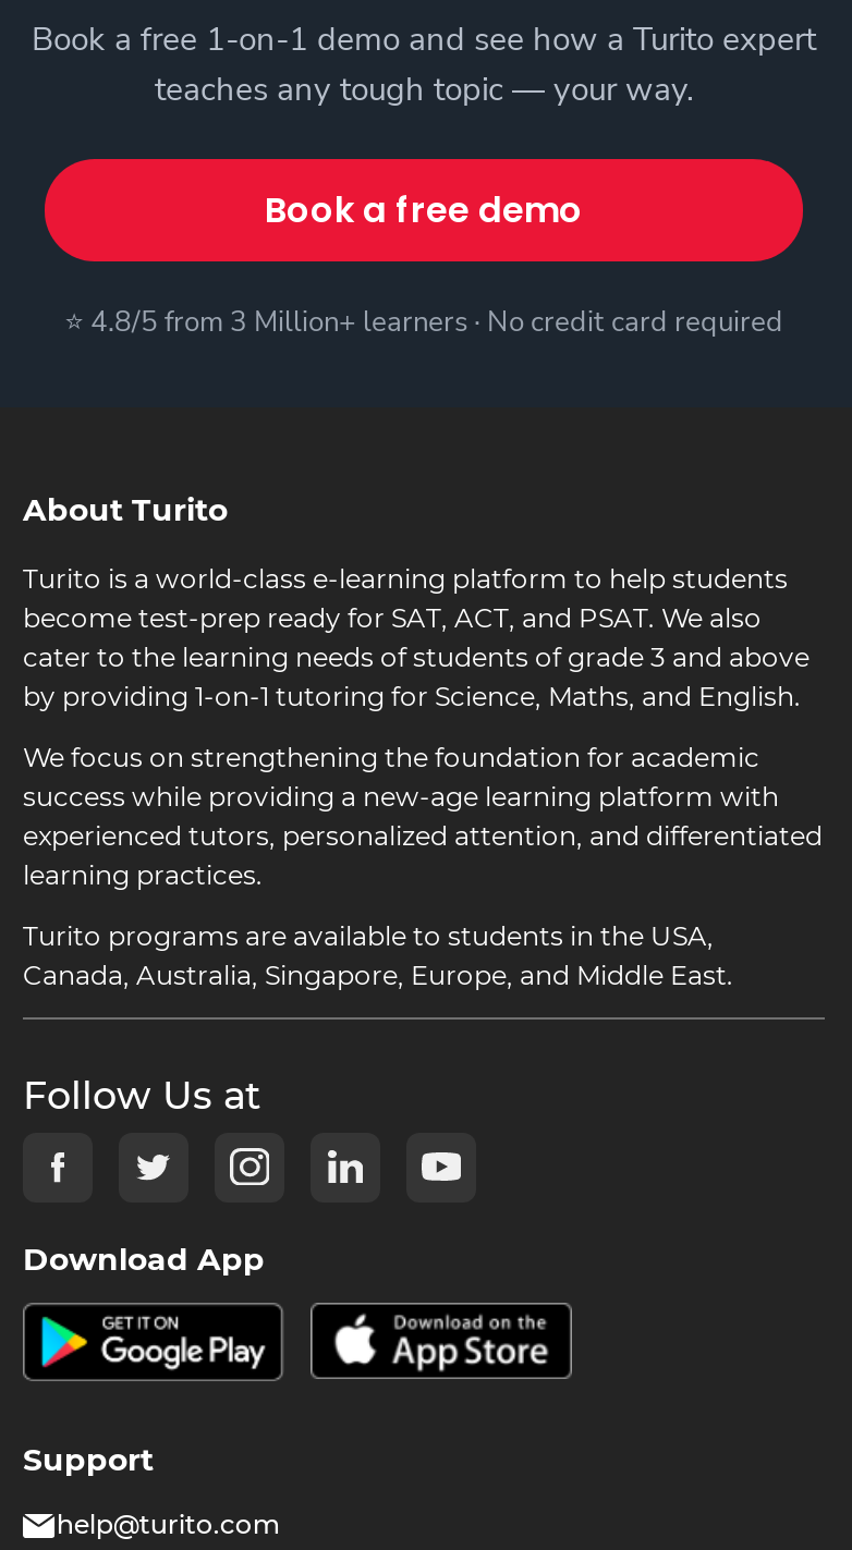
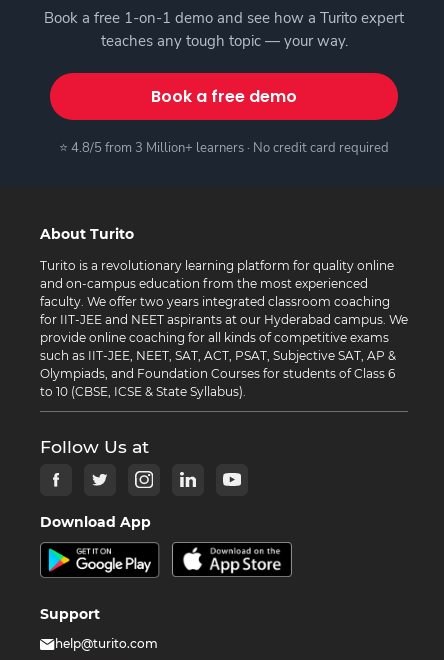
- Turito is a world-class e-learning platform to help students
- become test-prep ready for SAT, ACT, and PSAT. We also
- cater to the learning needs of students of grade 3 and above
- by providing 1-on-1 tutoring for Science, Maths, and English.
- We focus on strengthening the foundation for academic
- success while providing a new-age learning platform with
- experienced tutors, personalized attention, and differentiated
- learning practices.
- Turito programs are available to students in the USA,
- Canada, Australia, Singapore, Europe, and Middle East.
+ Turito is a revolutionary learning platform for quality online
+ and on-campus education from the most experienced
+ faculty. We offer two years integrated classroom coaching
+ for IIT-JEE and NEET aspirants at our Hyderabad campus. We
+ provide online coaching for all kinds of competitive exams
+ such as IIT-JEE, NEET, SAT, ACT, PSAT, Subjective SAT, AP &
+ Olympiads, and Foundation Courses for students of Class 6
+ to 10 (CBSE, ICSE & State Syllabus).
